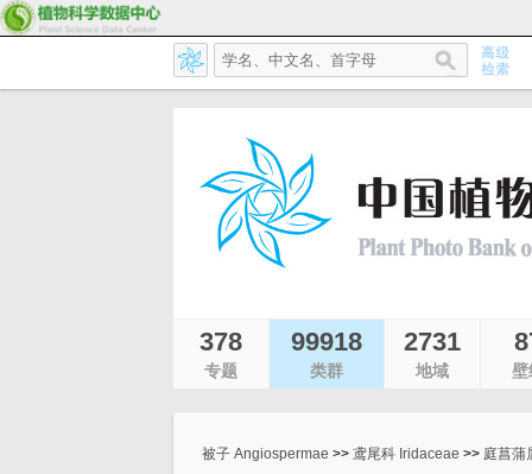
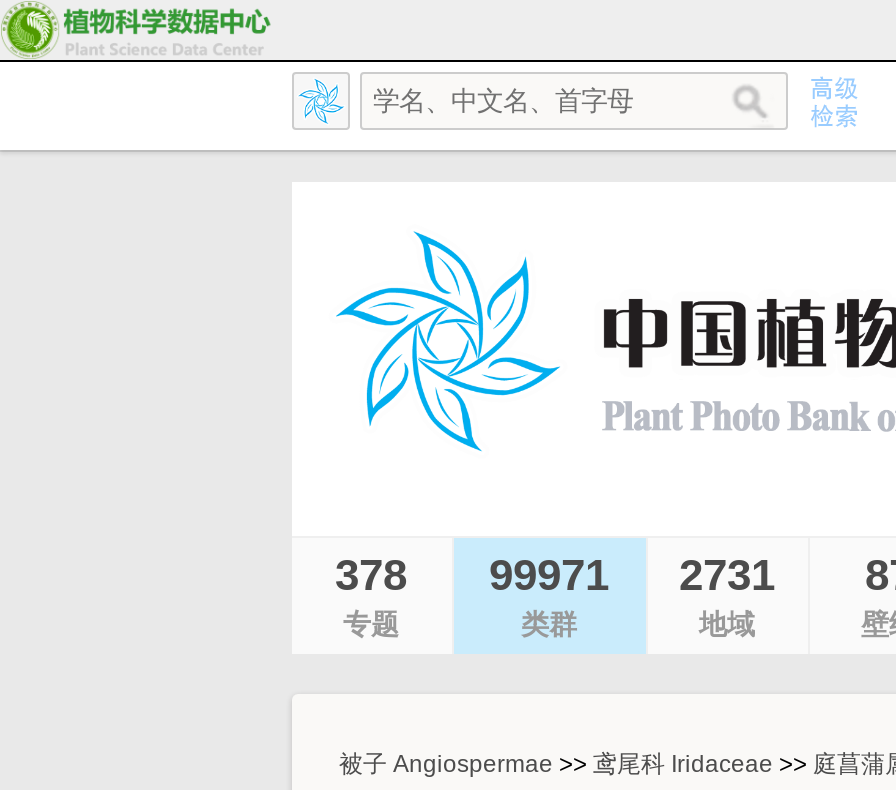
- 99918
+ 99971
